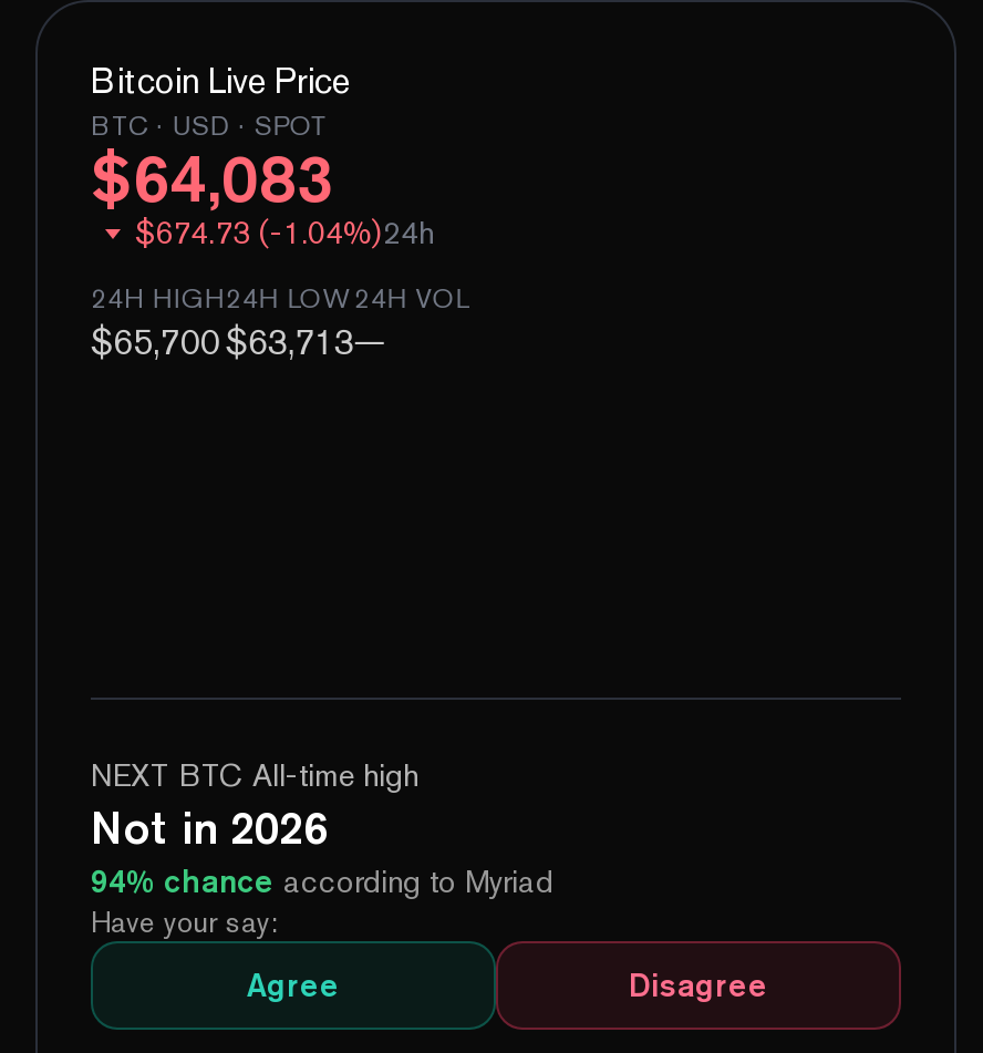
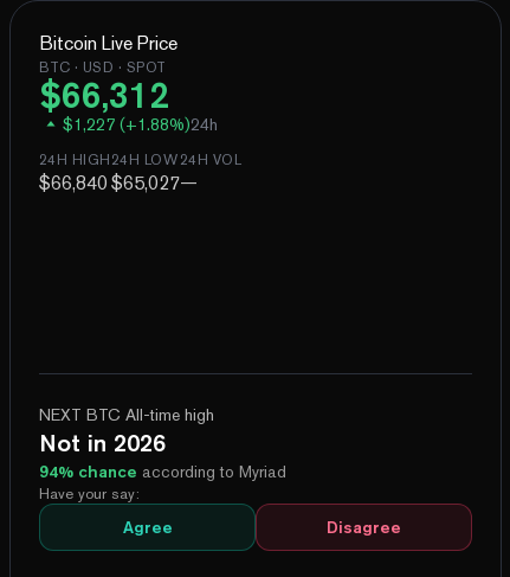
- $64,083
+ $66,312

- $674.73 (- 1.04%)24h
+ $1,227 (+ 1.88%)24h

- $65,700
+ $66,840

- $63,713
+ $65,027
